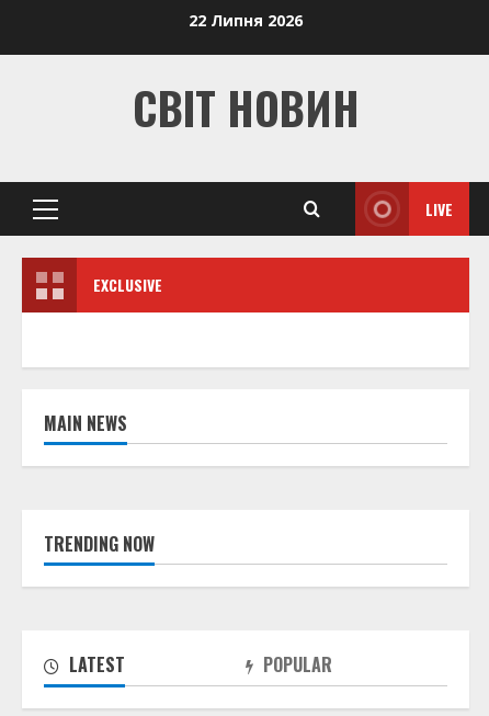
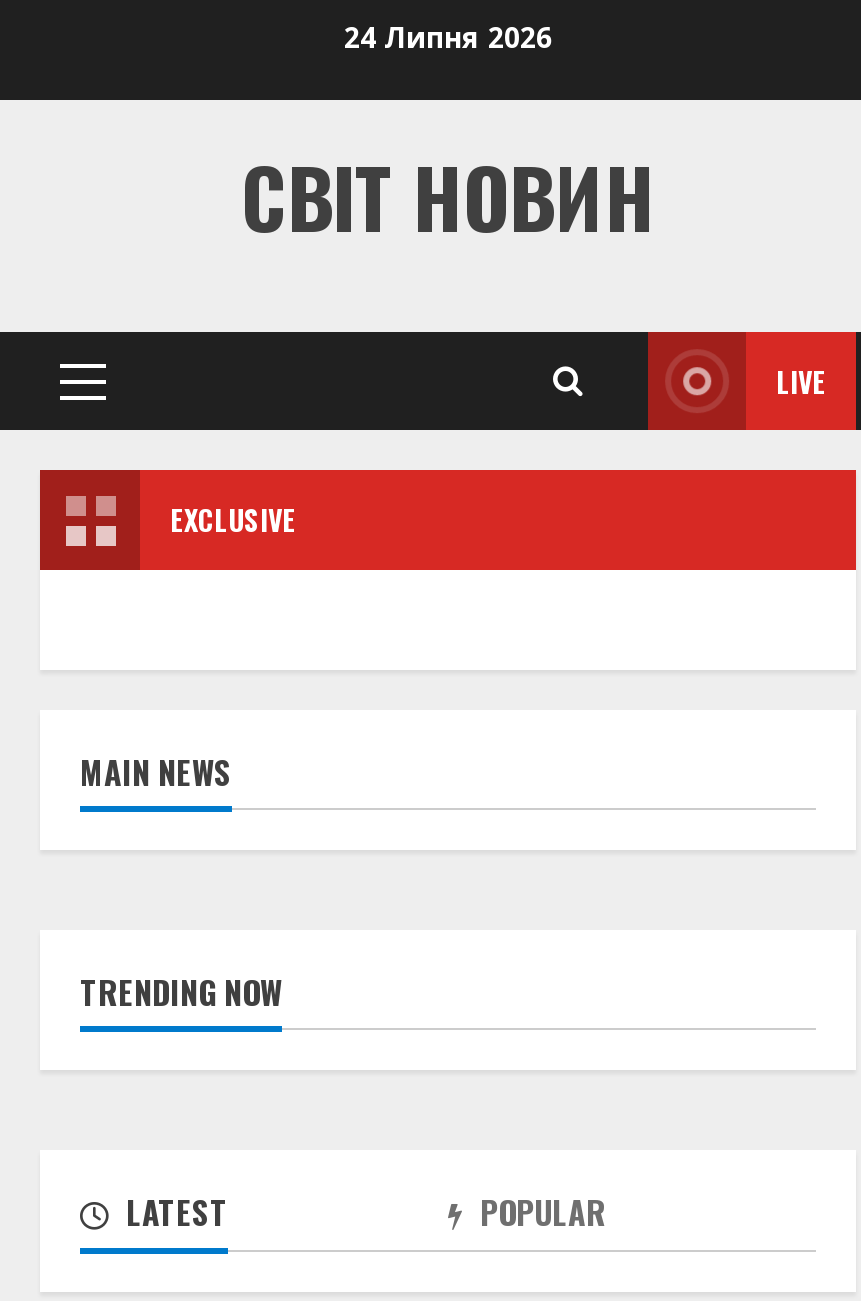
- 22 Липня 2026
+ 24 Липня 2026
